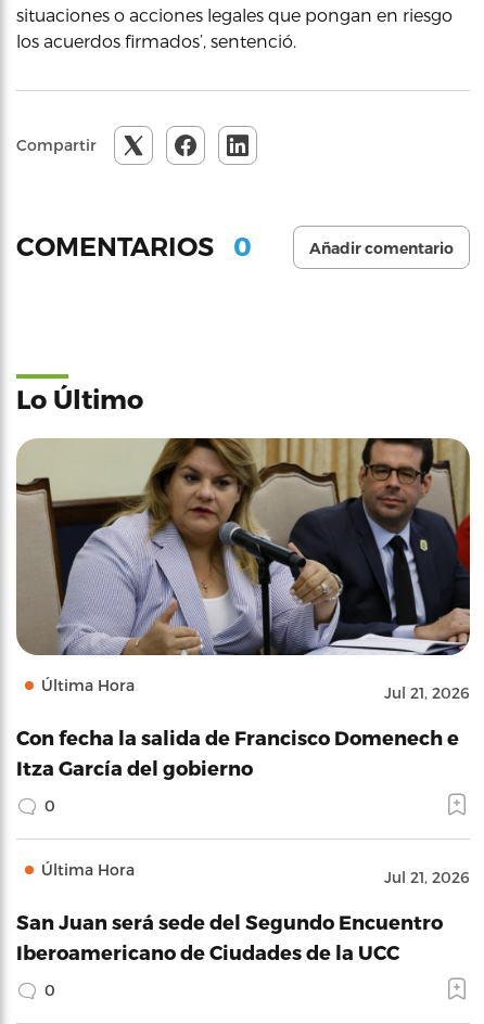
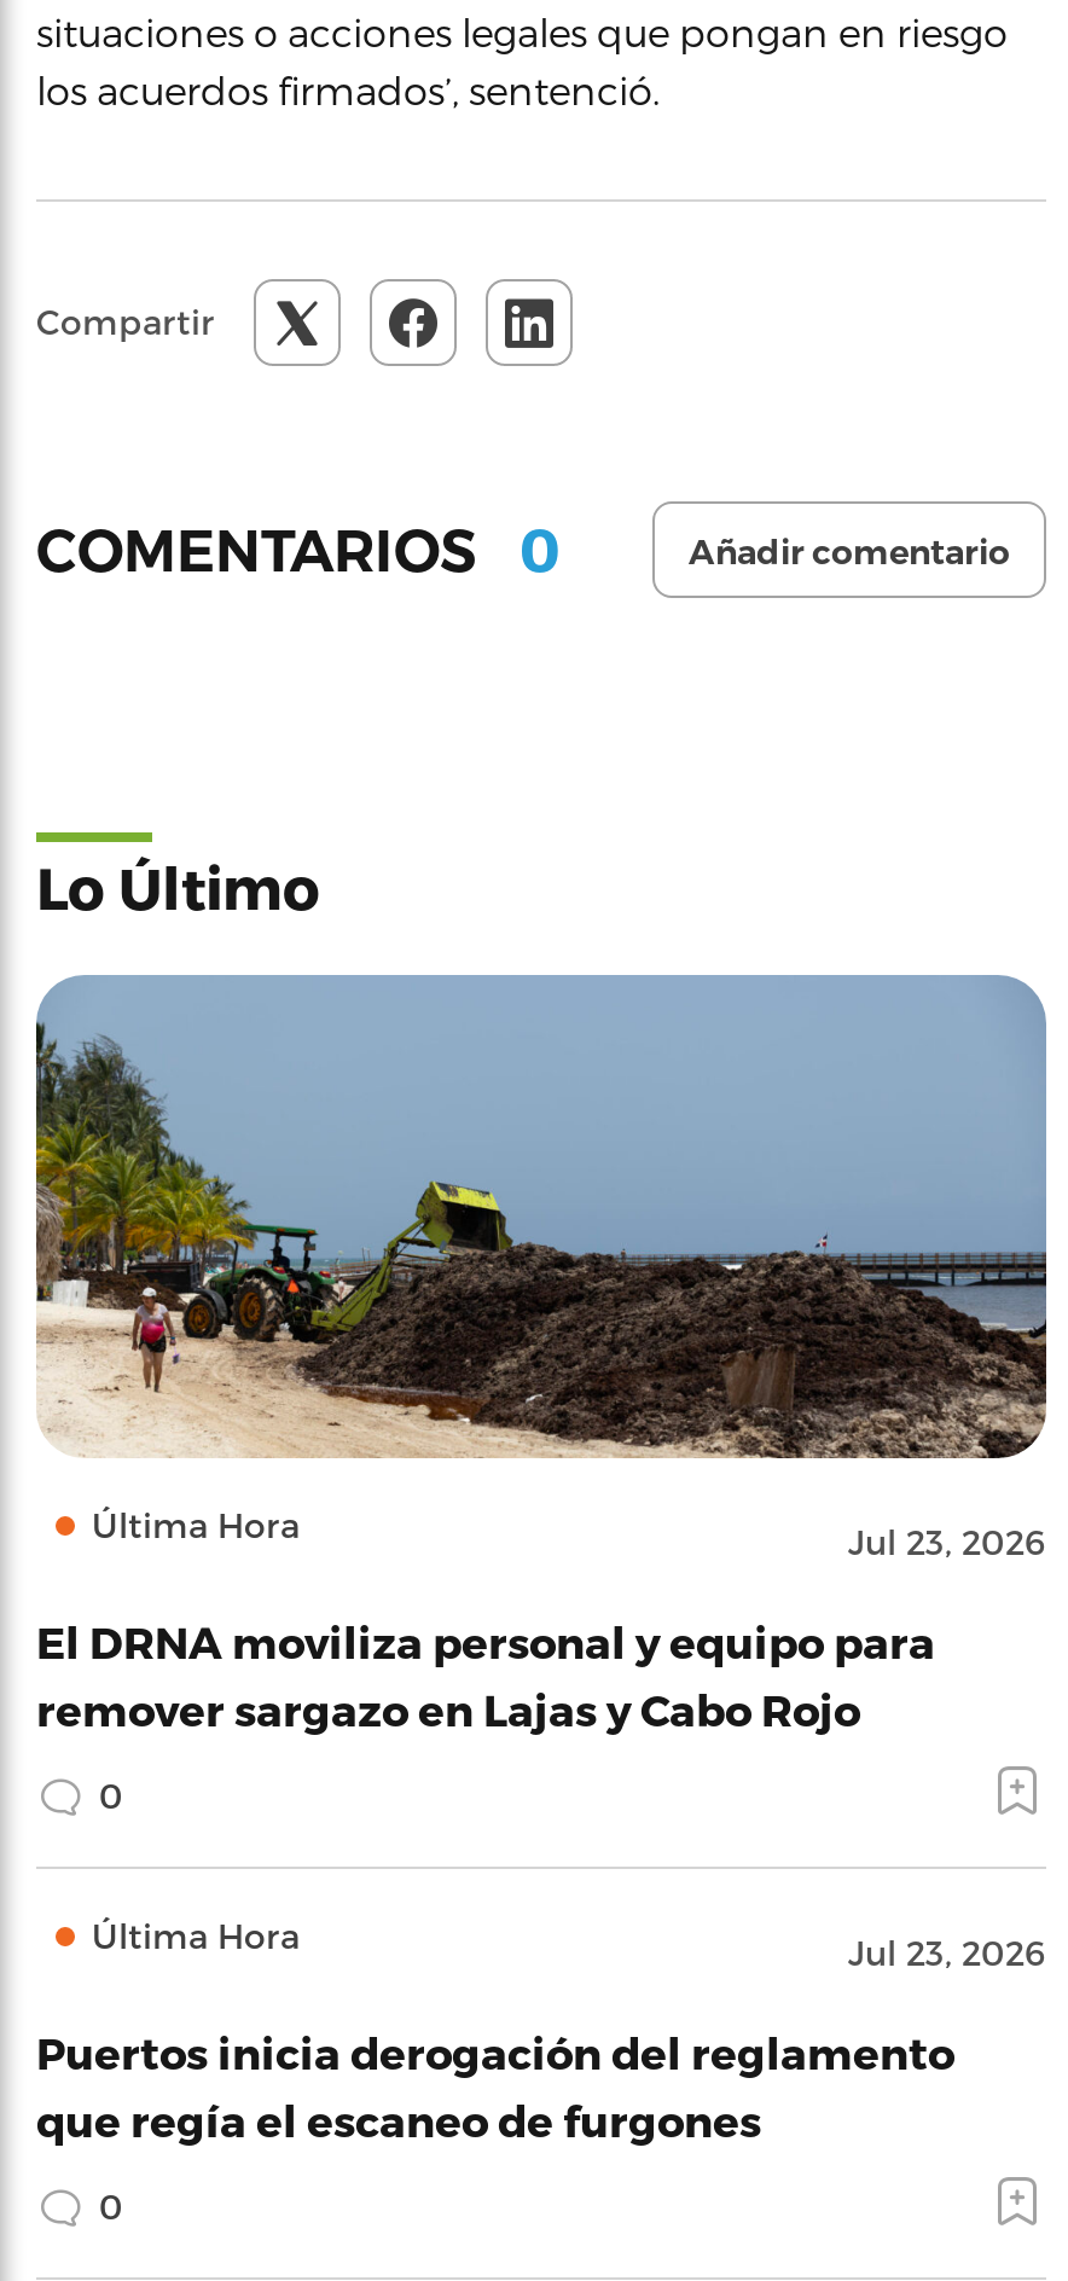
- [image]
- Jul 21, 2026
+ [image]
+ Jul 23, 2026

- Con fecha la salida de Francisco Domenech e
- Itza García del gobierno
+ El DRNA moviliza personal y equipo para
+ remover sargazo en Lajas y Cabo Rojo

- Jul 21, 2026
+ Jul 23, 2026

- San Juan será sede del Segundo Encuentro
- Iberoamericano de Ciudades de la UCC
+ Puertos inicia derogación del reglamento
+ que regía el escaneo de furgones
